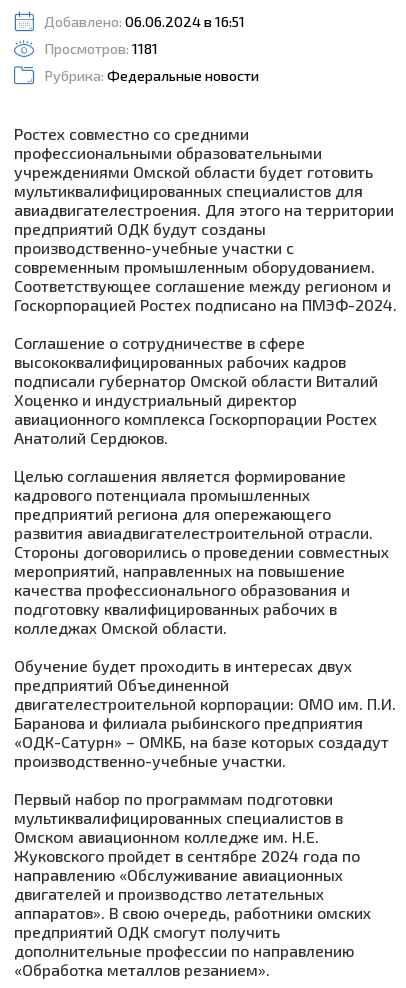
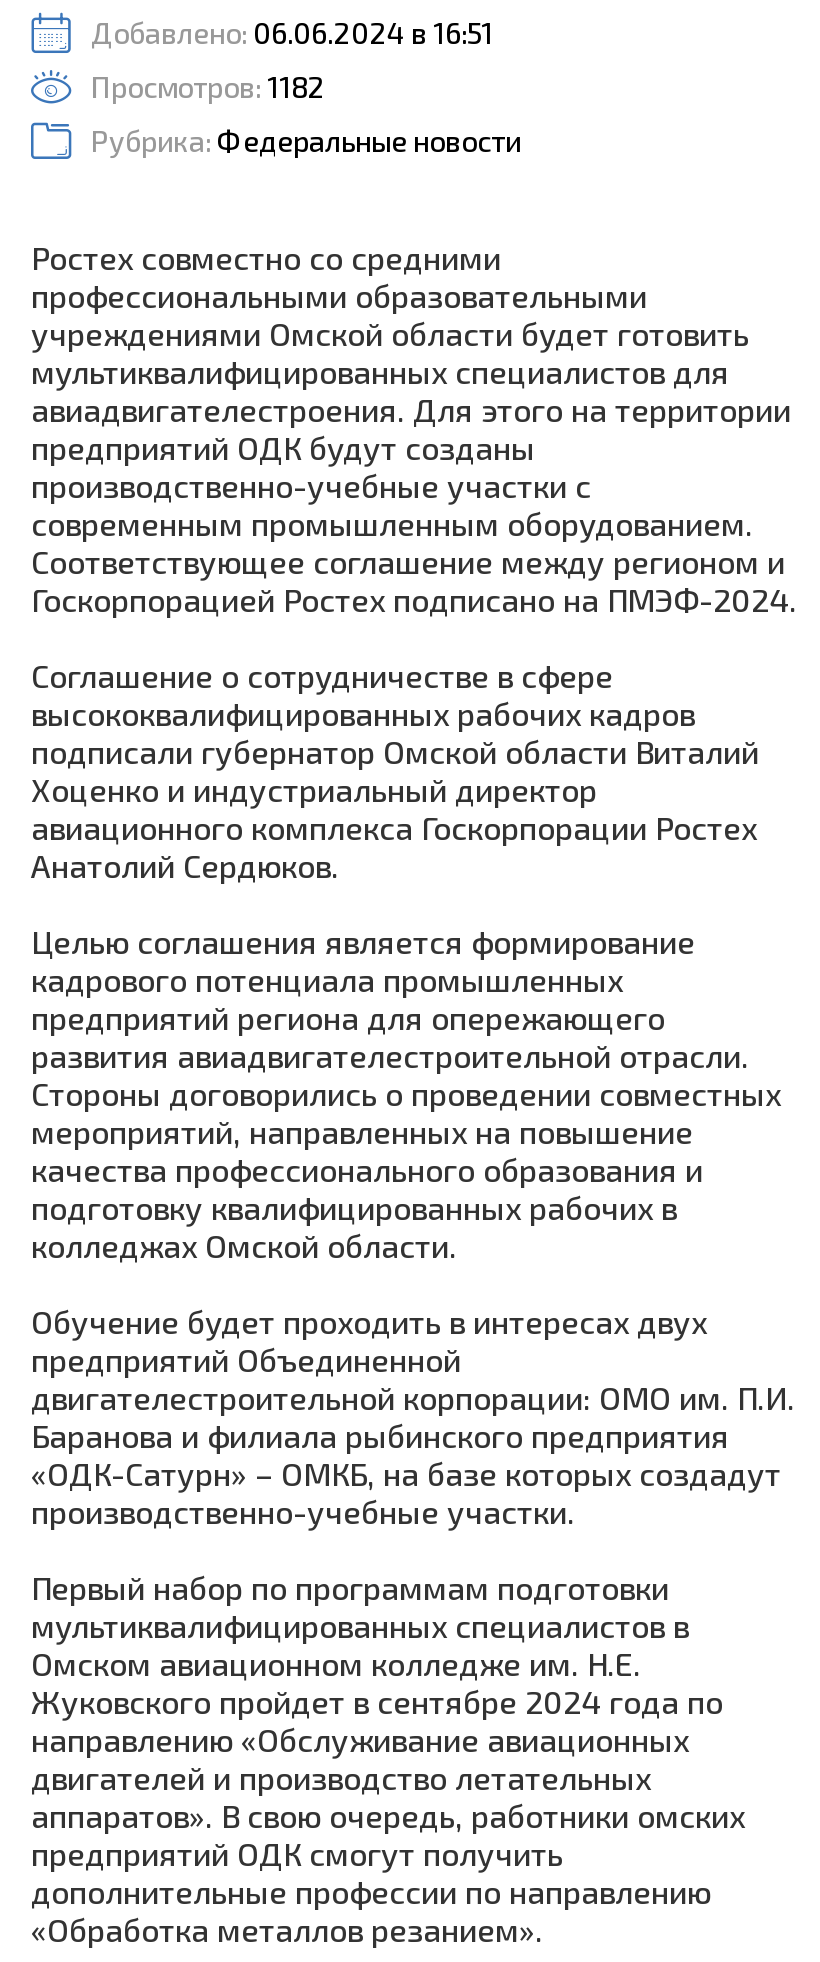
- Просмотров: 1181
+ Просмотров: 1182
